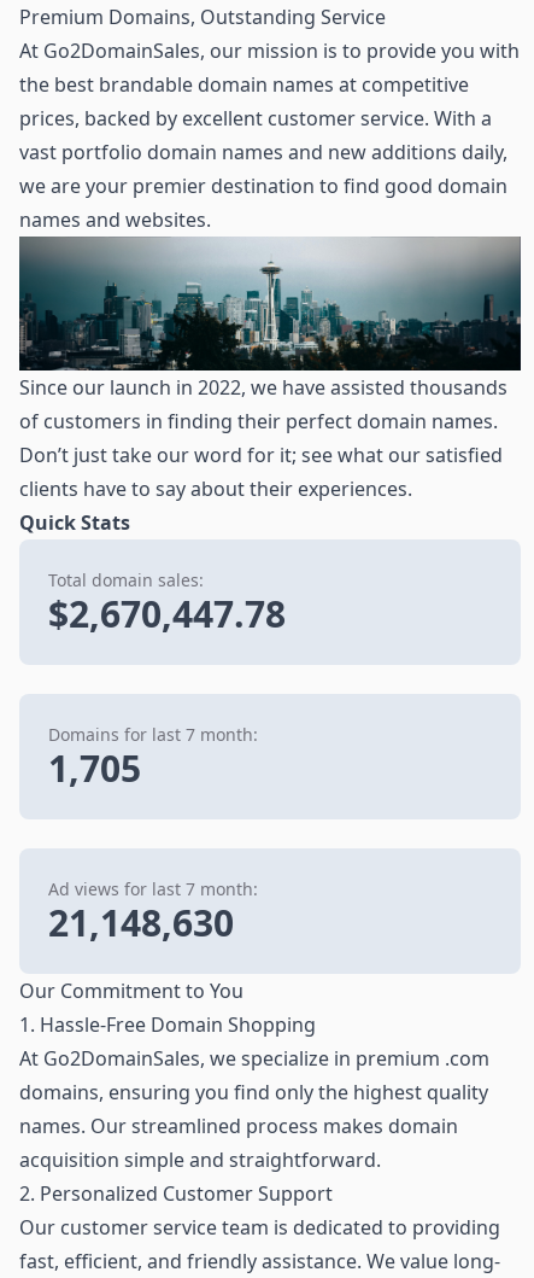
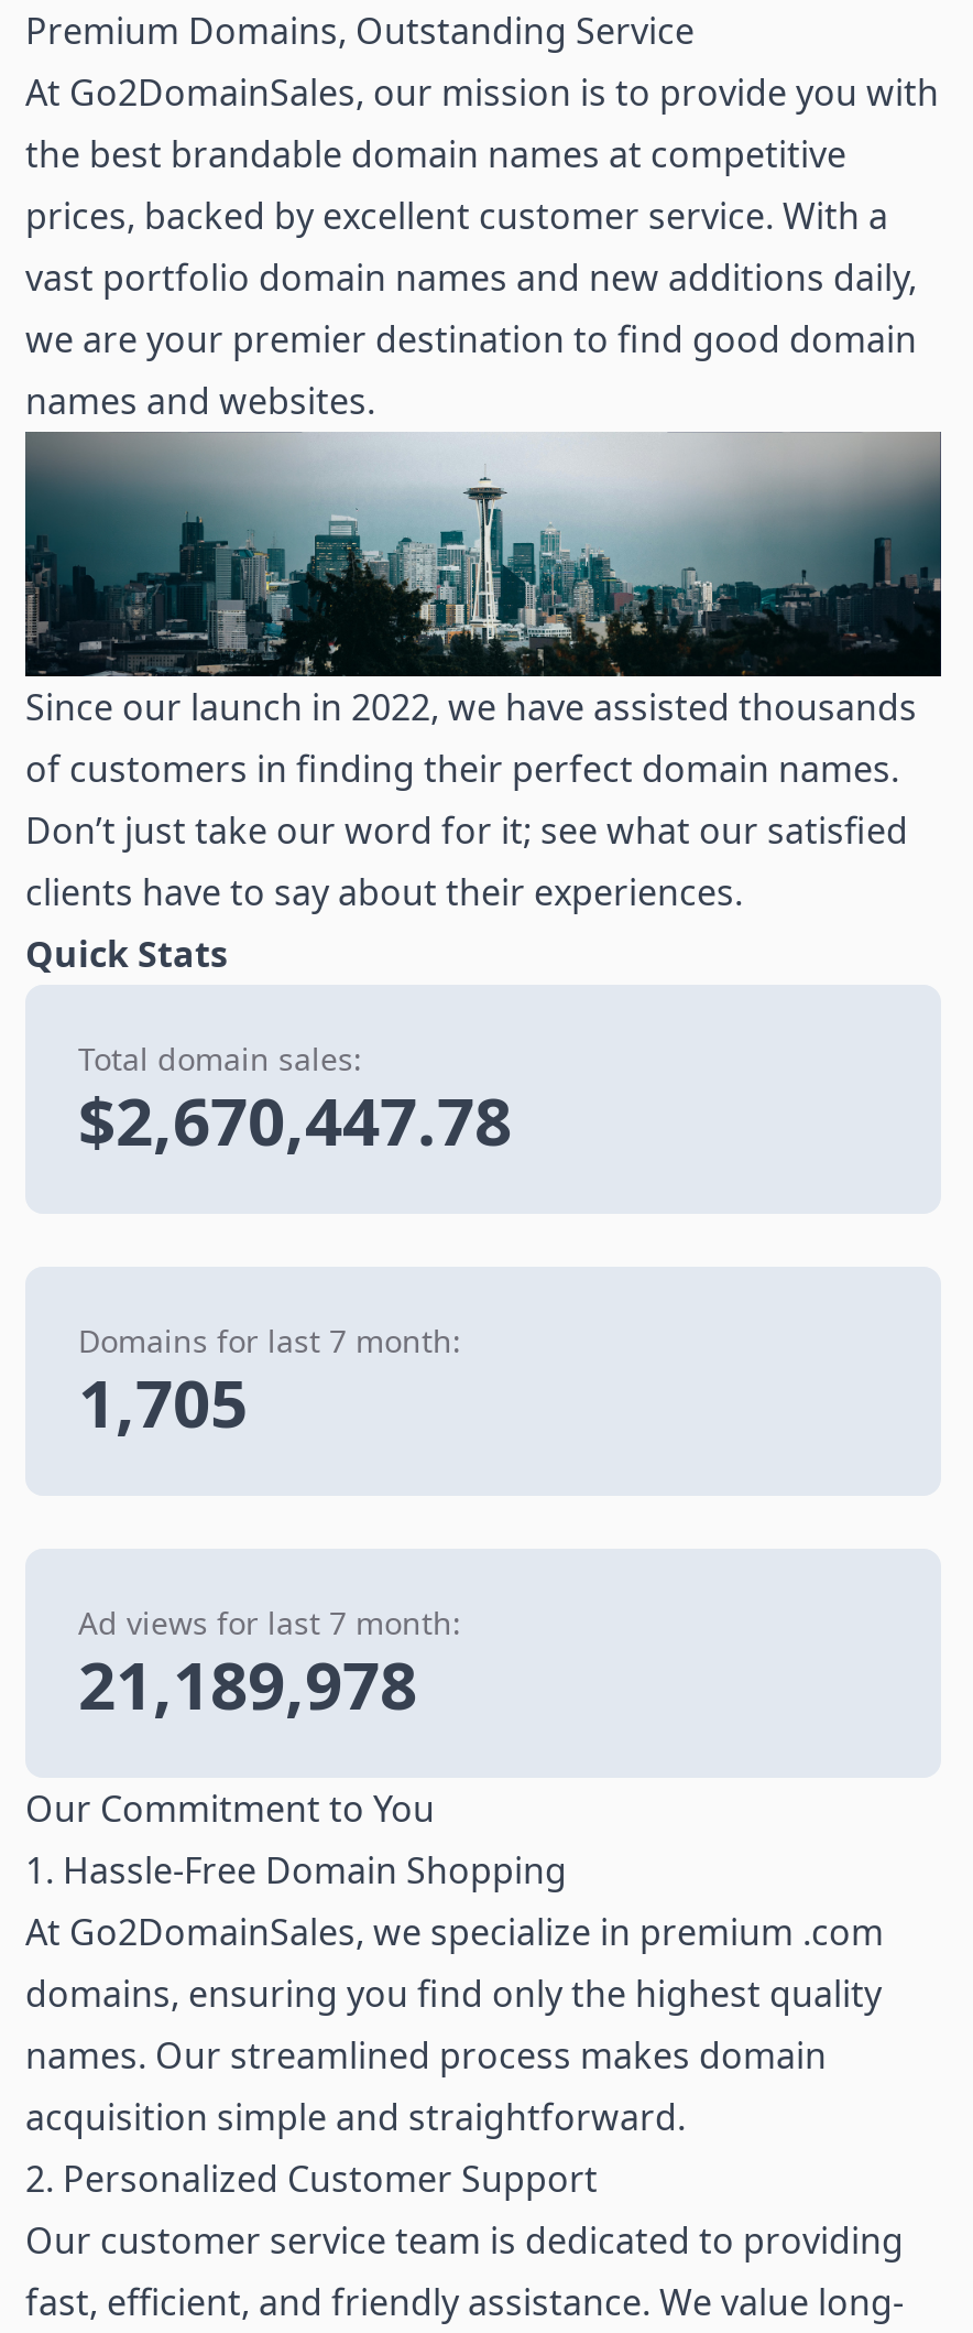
- 21,148,630
+ 21,189,978
